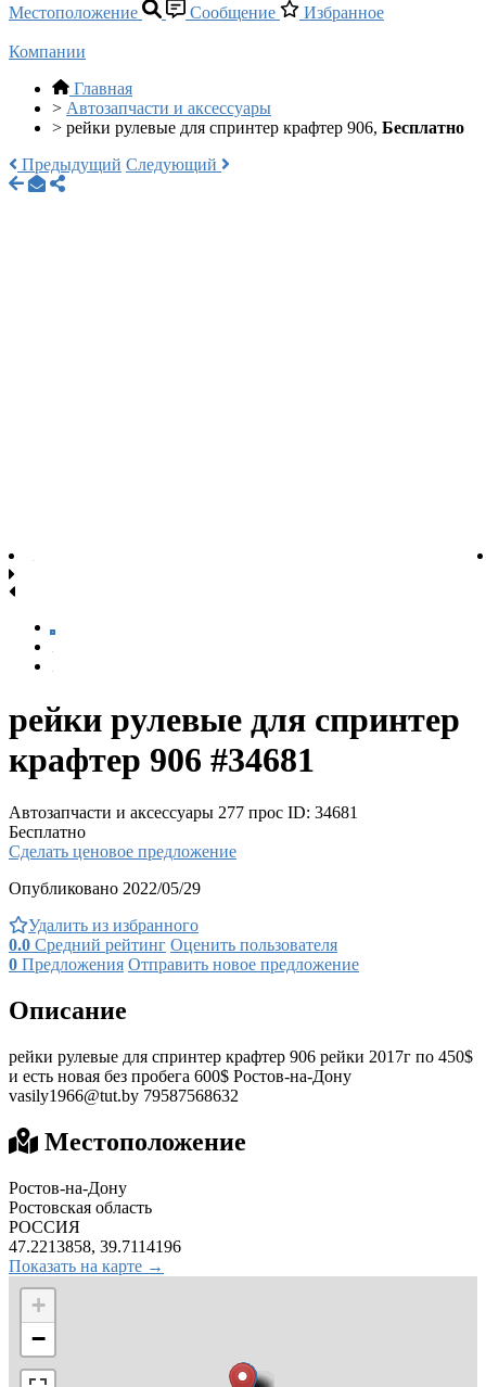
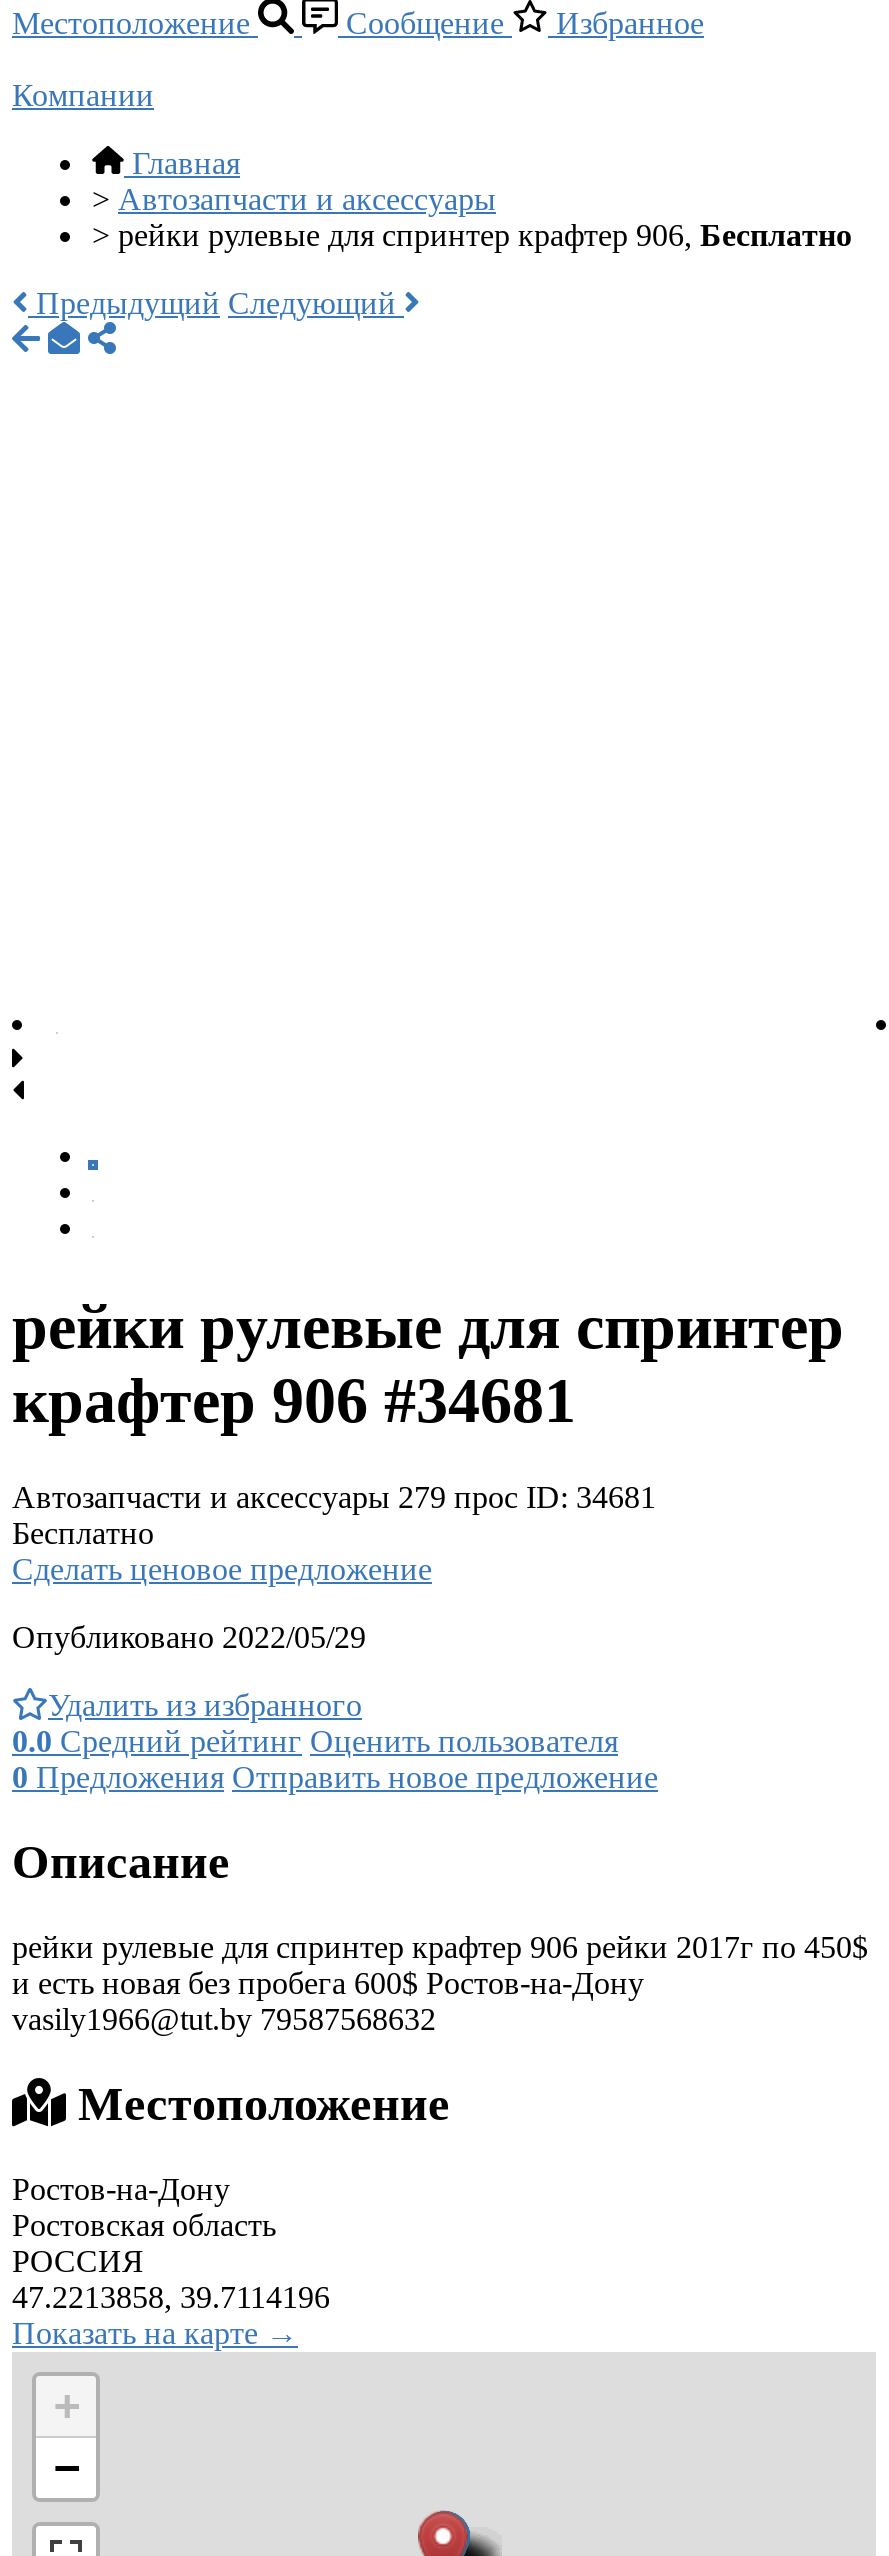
- Автозапчасти и аксессуары 277 прос ID: 34681
+ Автозапчасти и аксессуары 279 прос ID: 34681
